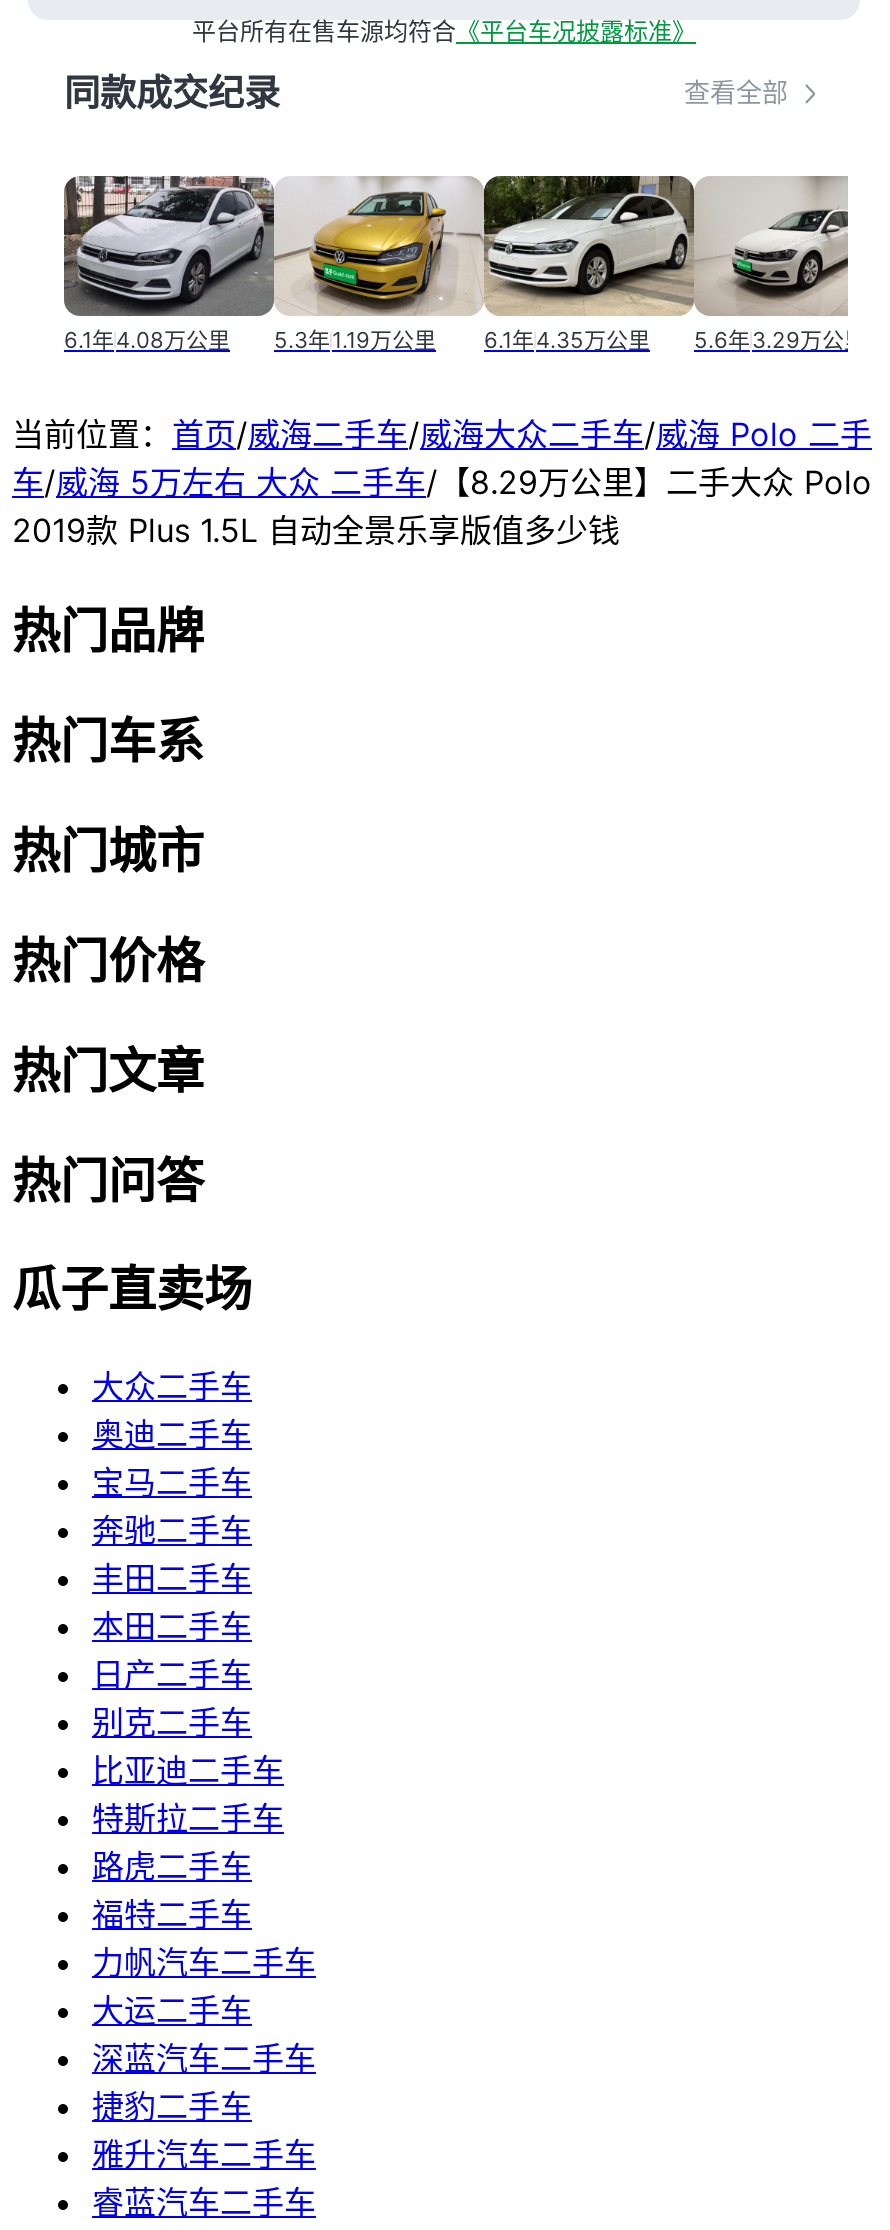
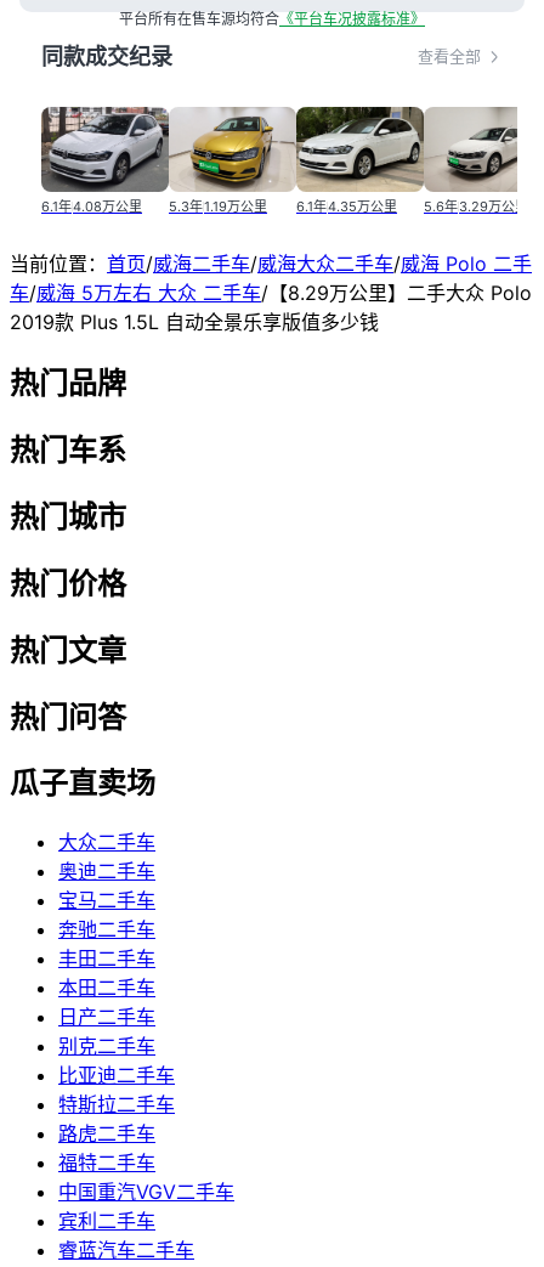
- 力帆汽车二手车
- 大运二手车
- 深蓝汽车二手车
- 捷豹二手车
- 雅升汽车二手车
+ 中国重汽VGV二手车
+ 宾利二手车
